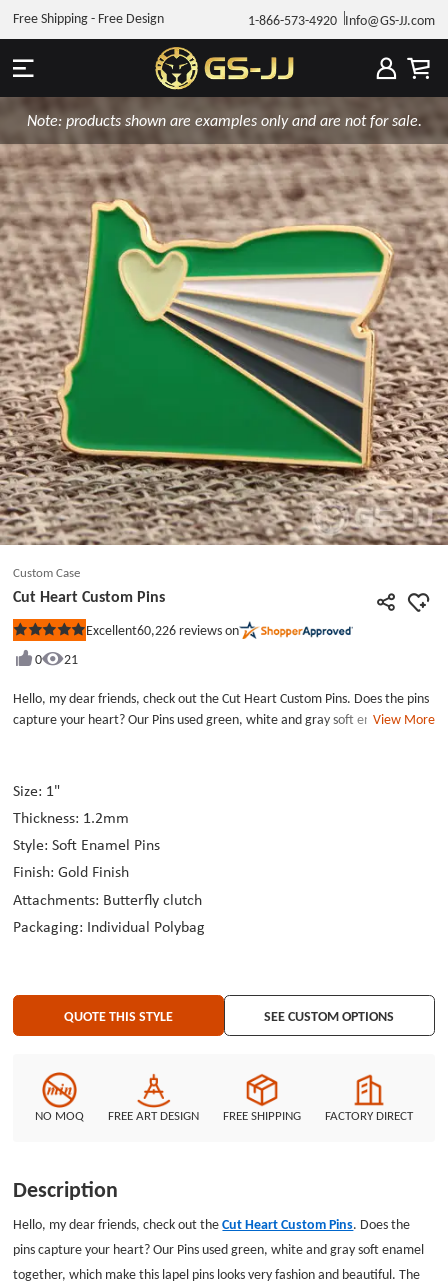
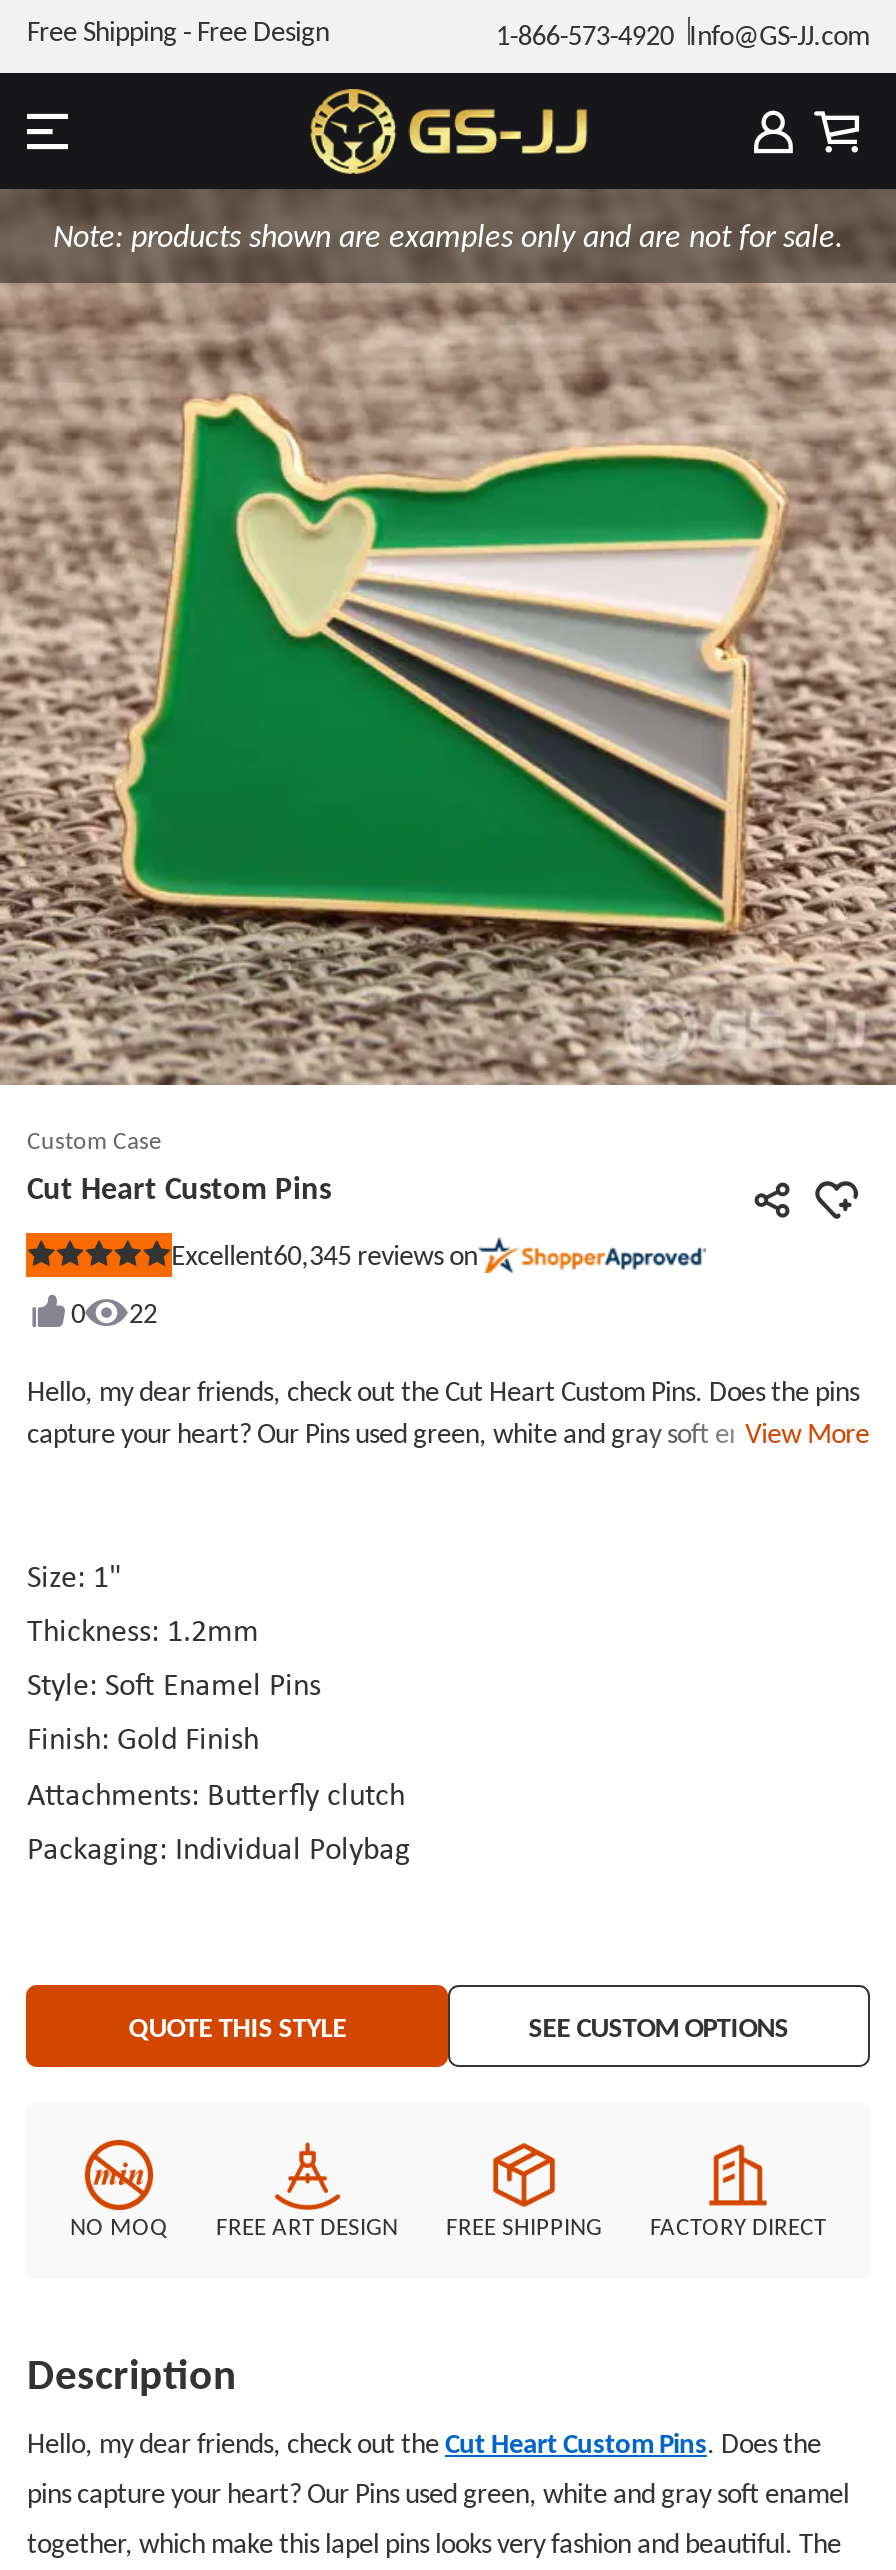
- Excellent60,226 reviews on
+ Excellent60,345 reviews on

- 21
+ 22
